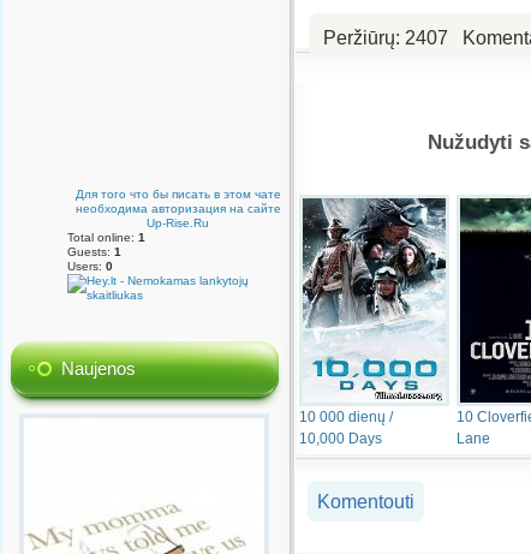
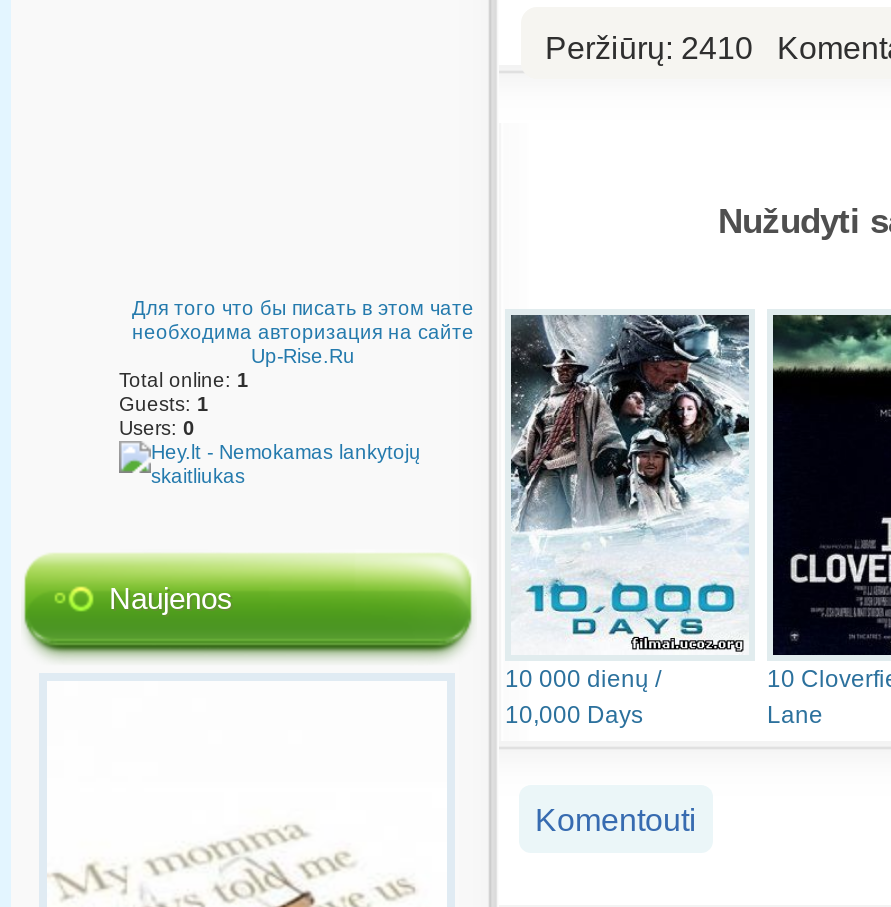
- Peržiūrų: 2407
+ Peržiūrų: 2410
